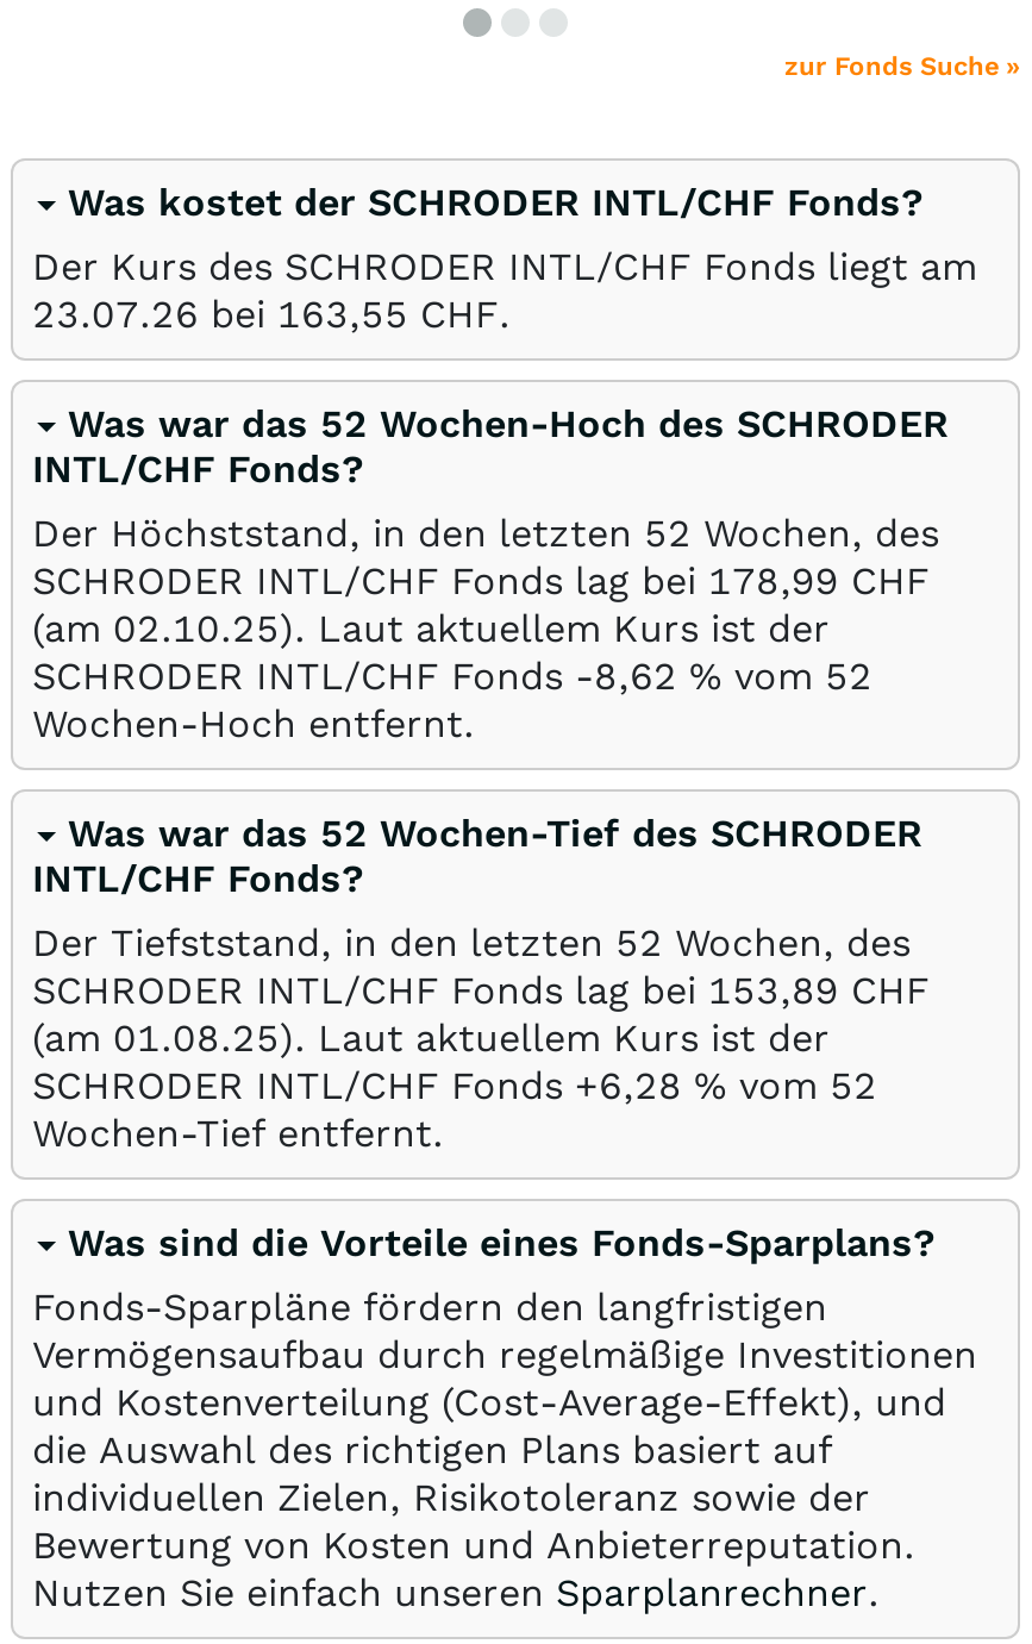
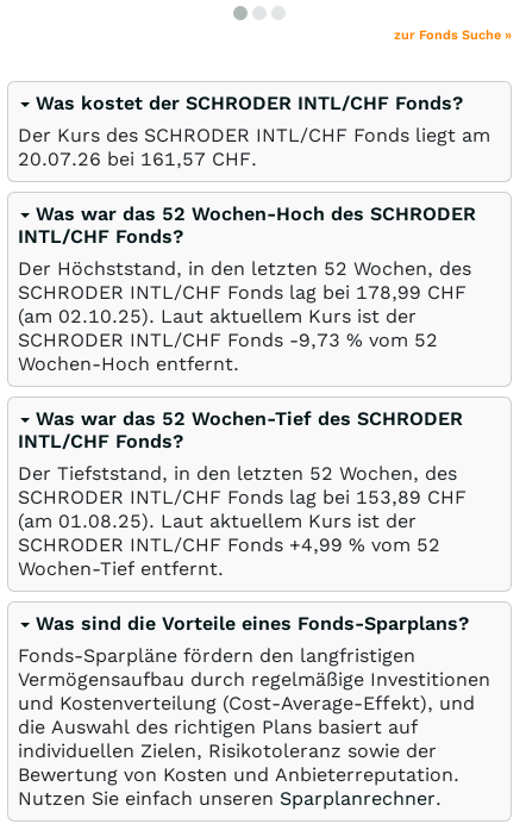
- 23.07.26 bei 163,55 CHF.
+ 20.07.26 bei 161,57 CHF.

- SCHRODER INTL/CHF Fonds -8,62% vom 52
+ SCHRODER INTL/CHF Fonds -9,73% vom 52

- SCHRODER INTL/CHF Fonds +6,28% vom 52
+ SCHRODER INTL/CHF Fonds +4,99% vom 52
